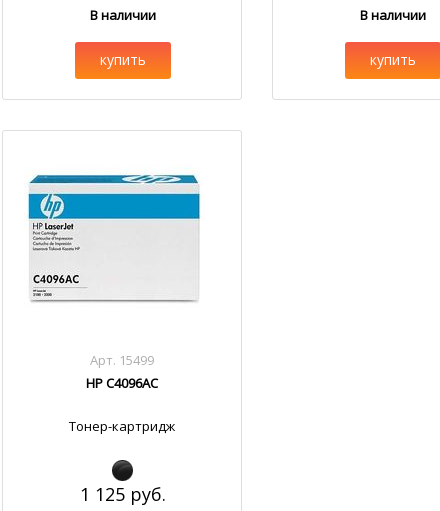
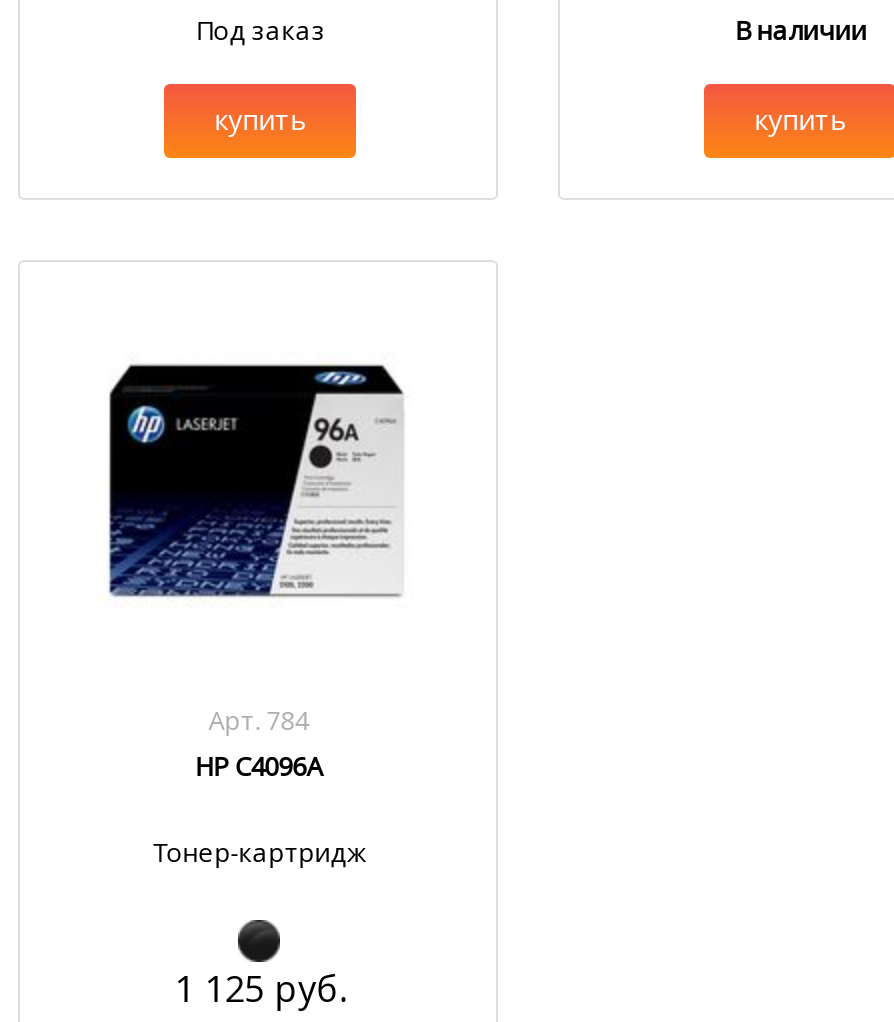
- В наличии
+ Под заказ

- [image]
+ [image]

- Арт. 15499
+ Арт. 784

- HP C4096AC
+ HP C4096A
